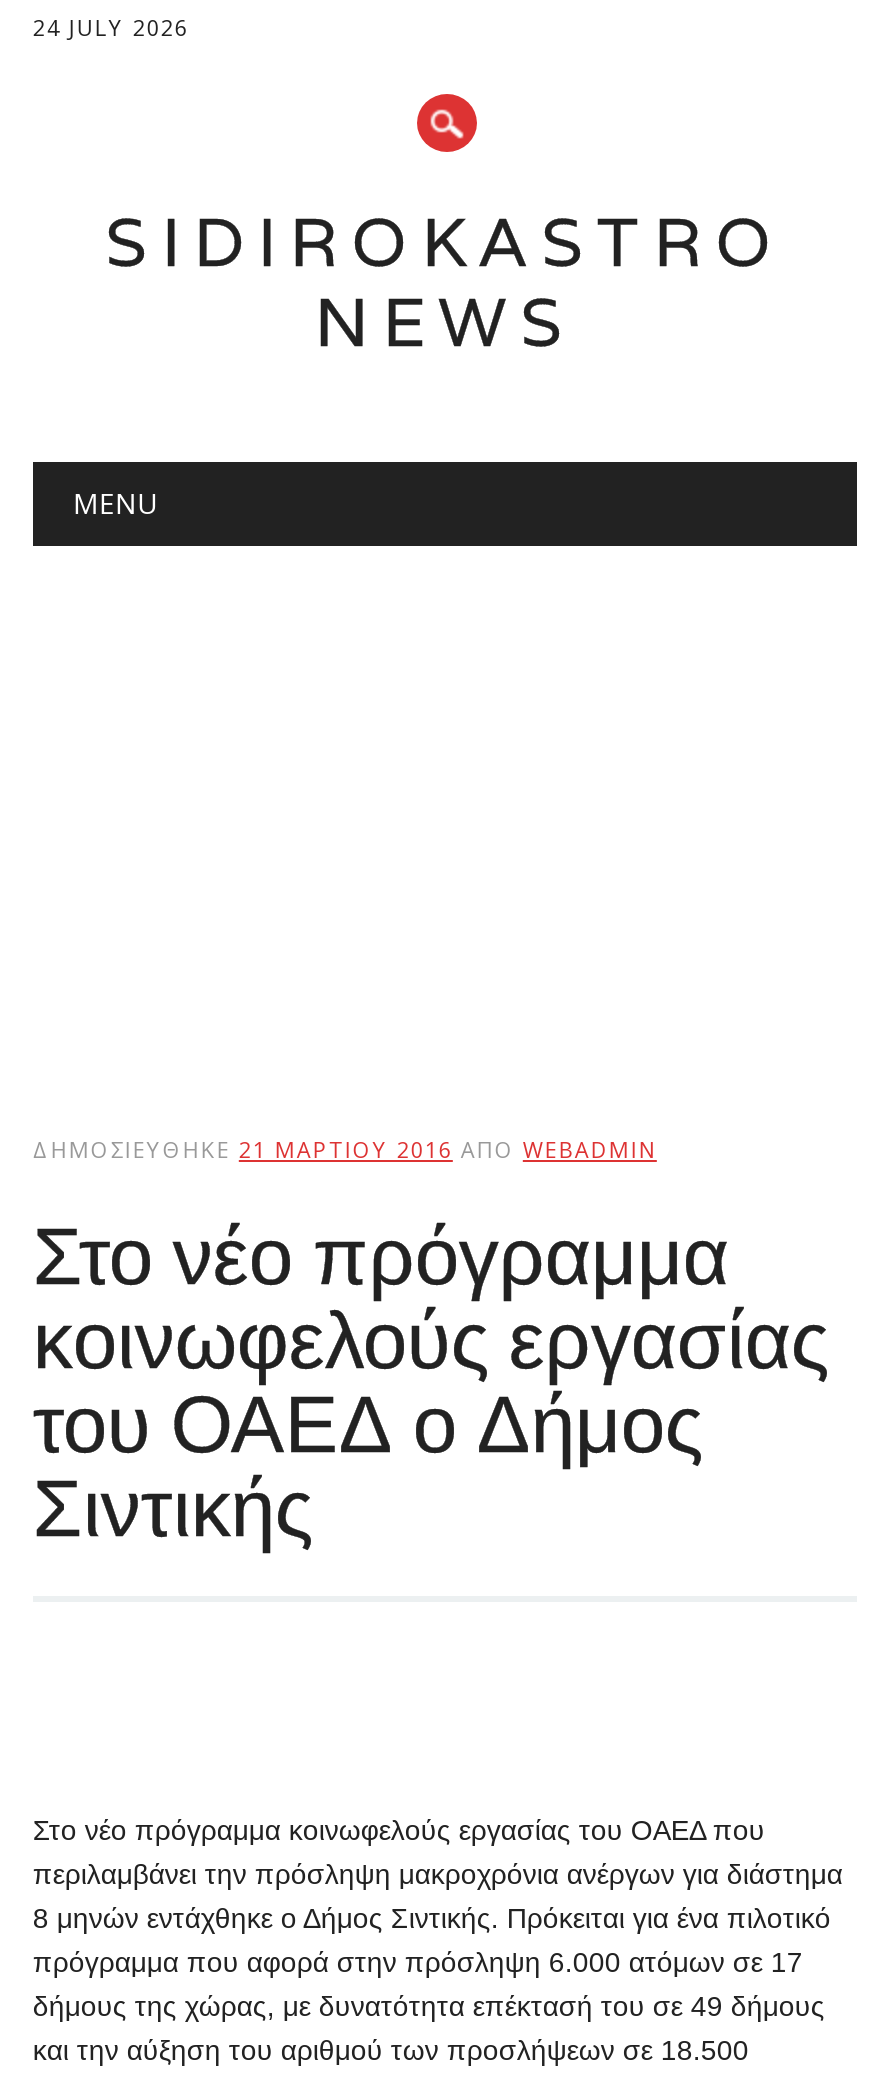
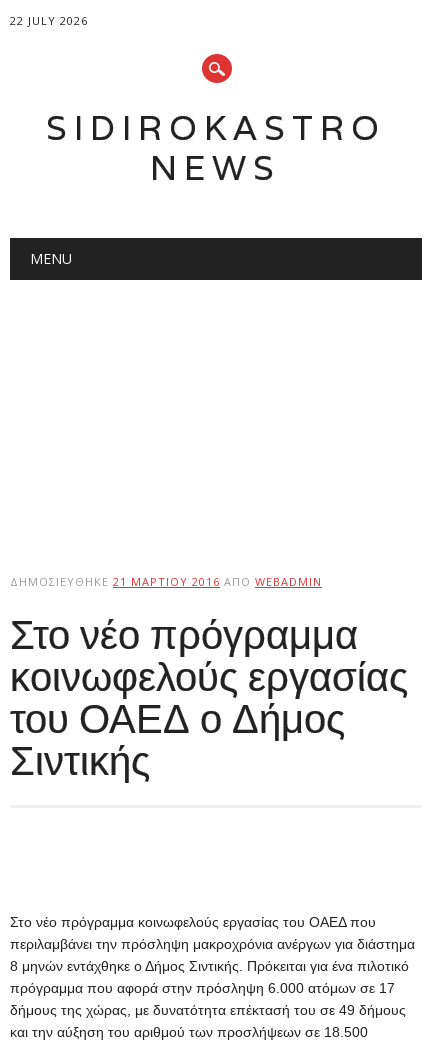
- 24 JULY 2026
+ 22 JULY 2026
